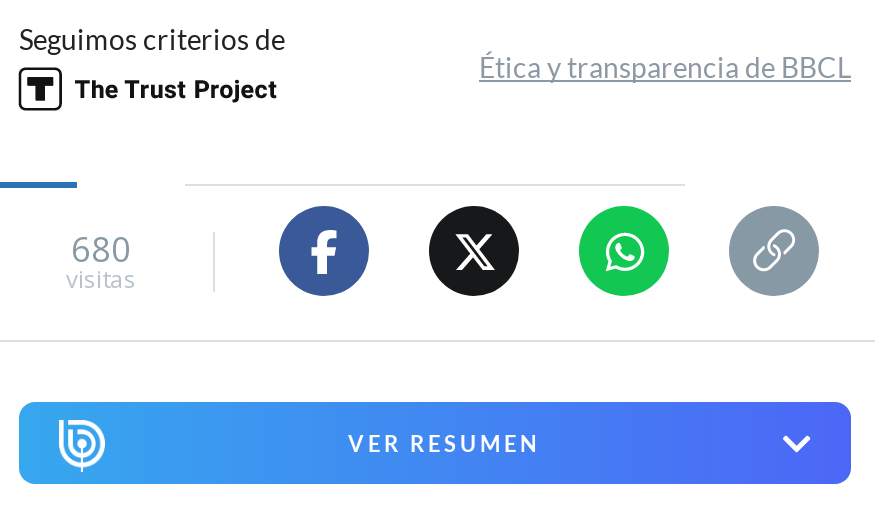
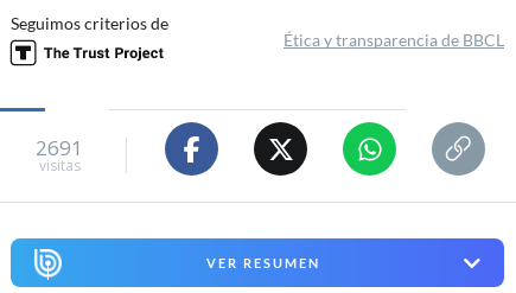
- 680
+ 2691
